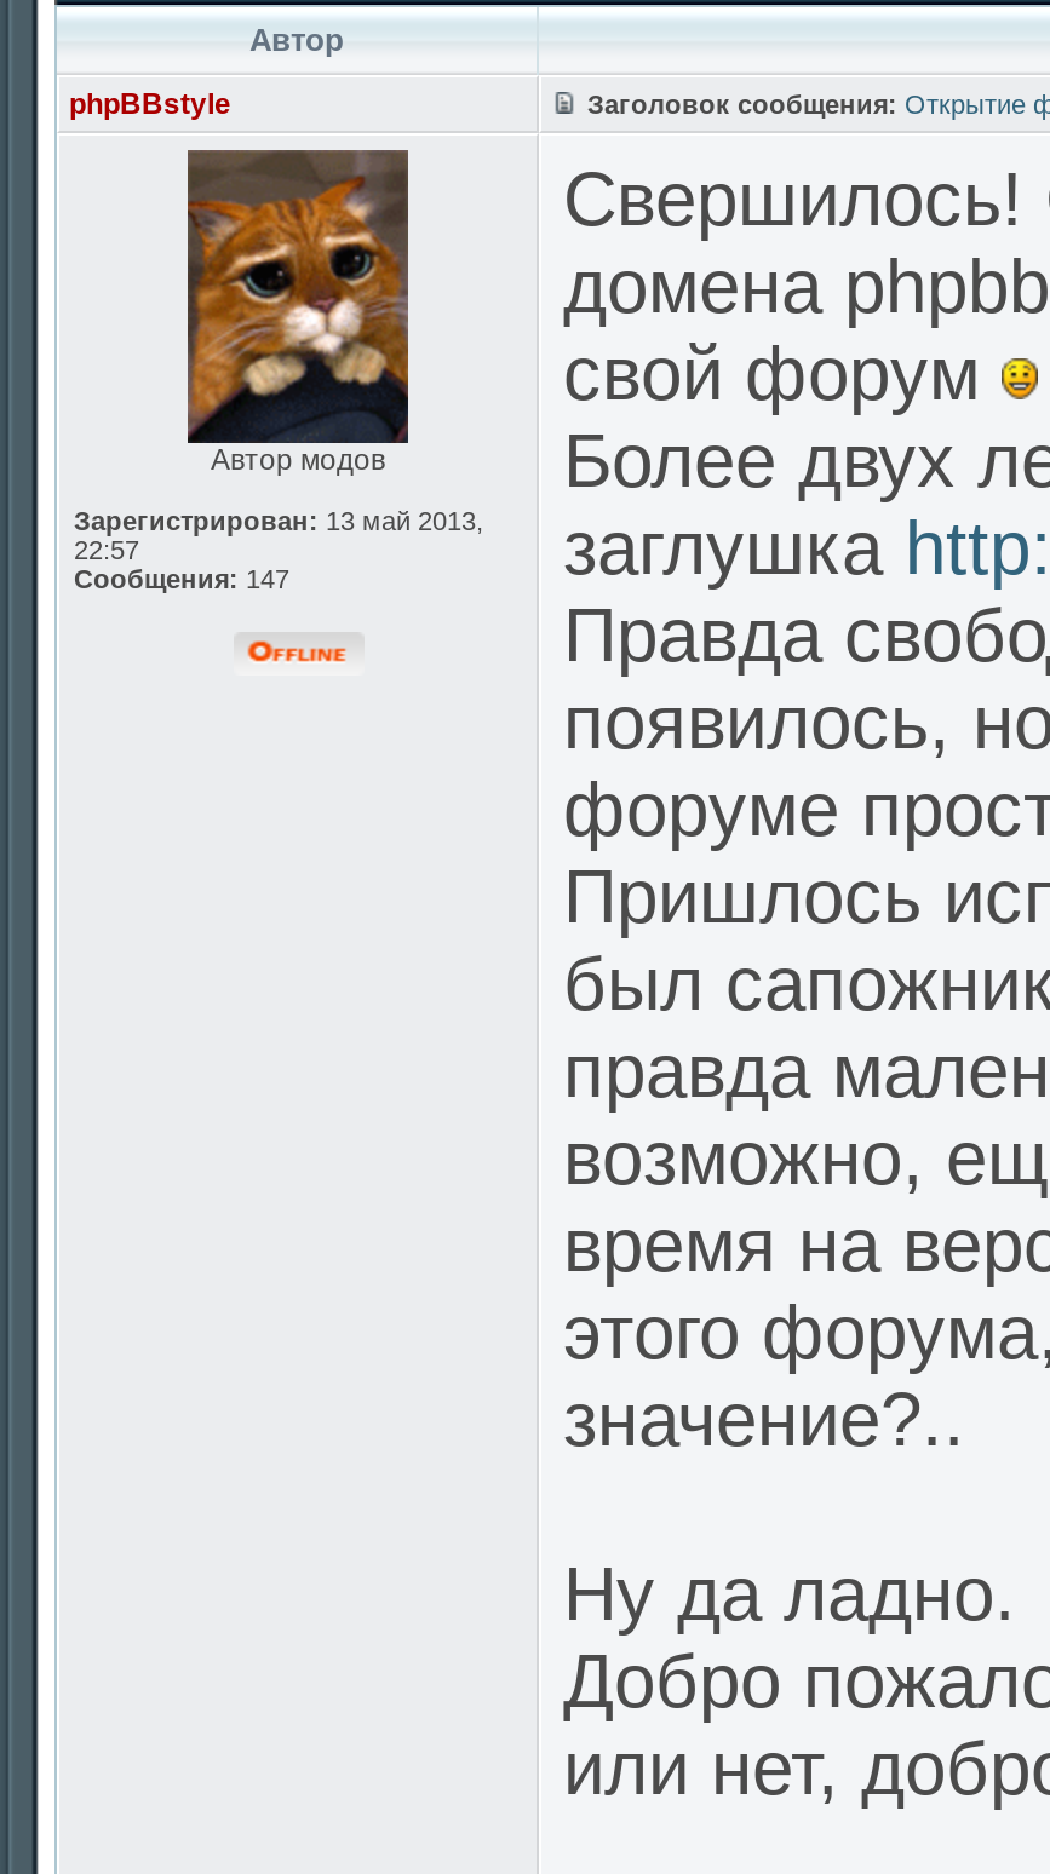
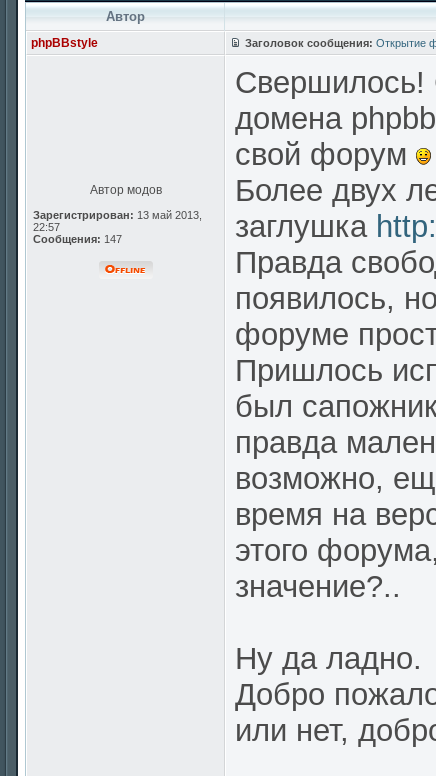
- [image]
